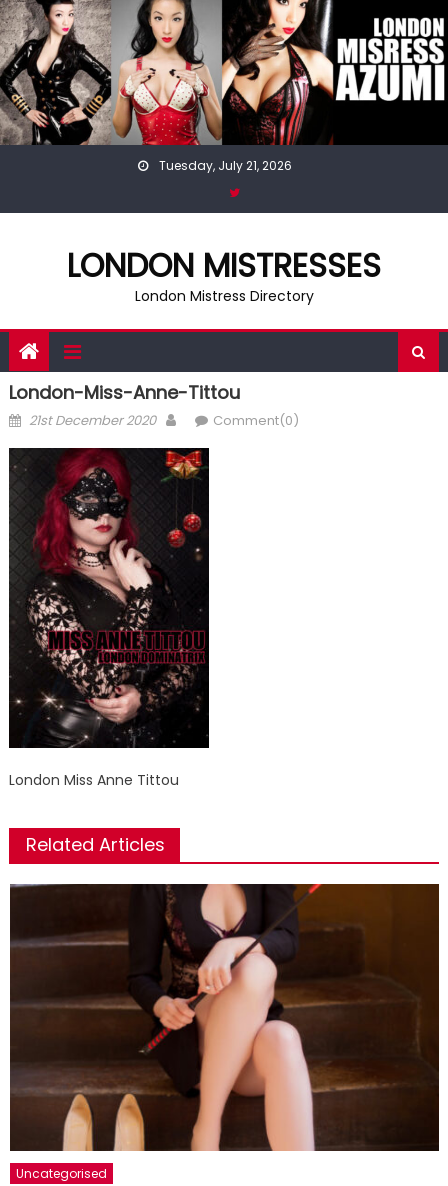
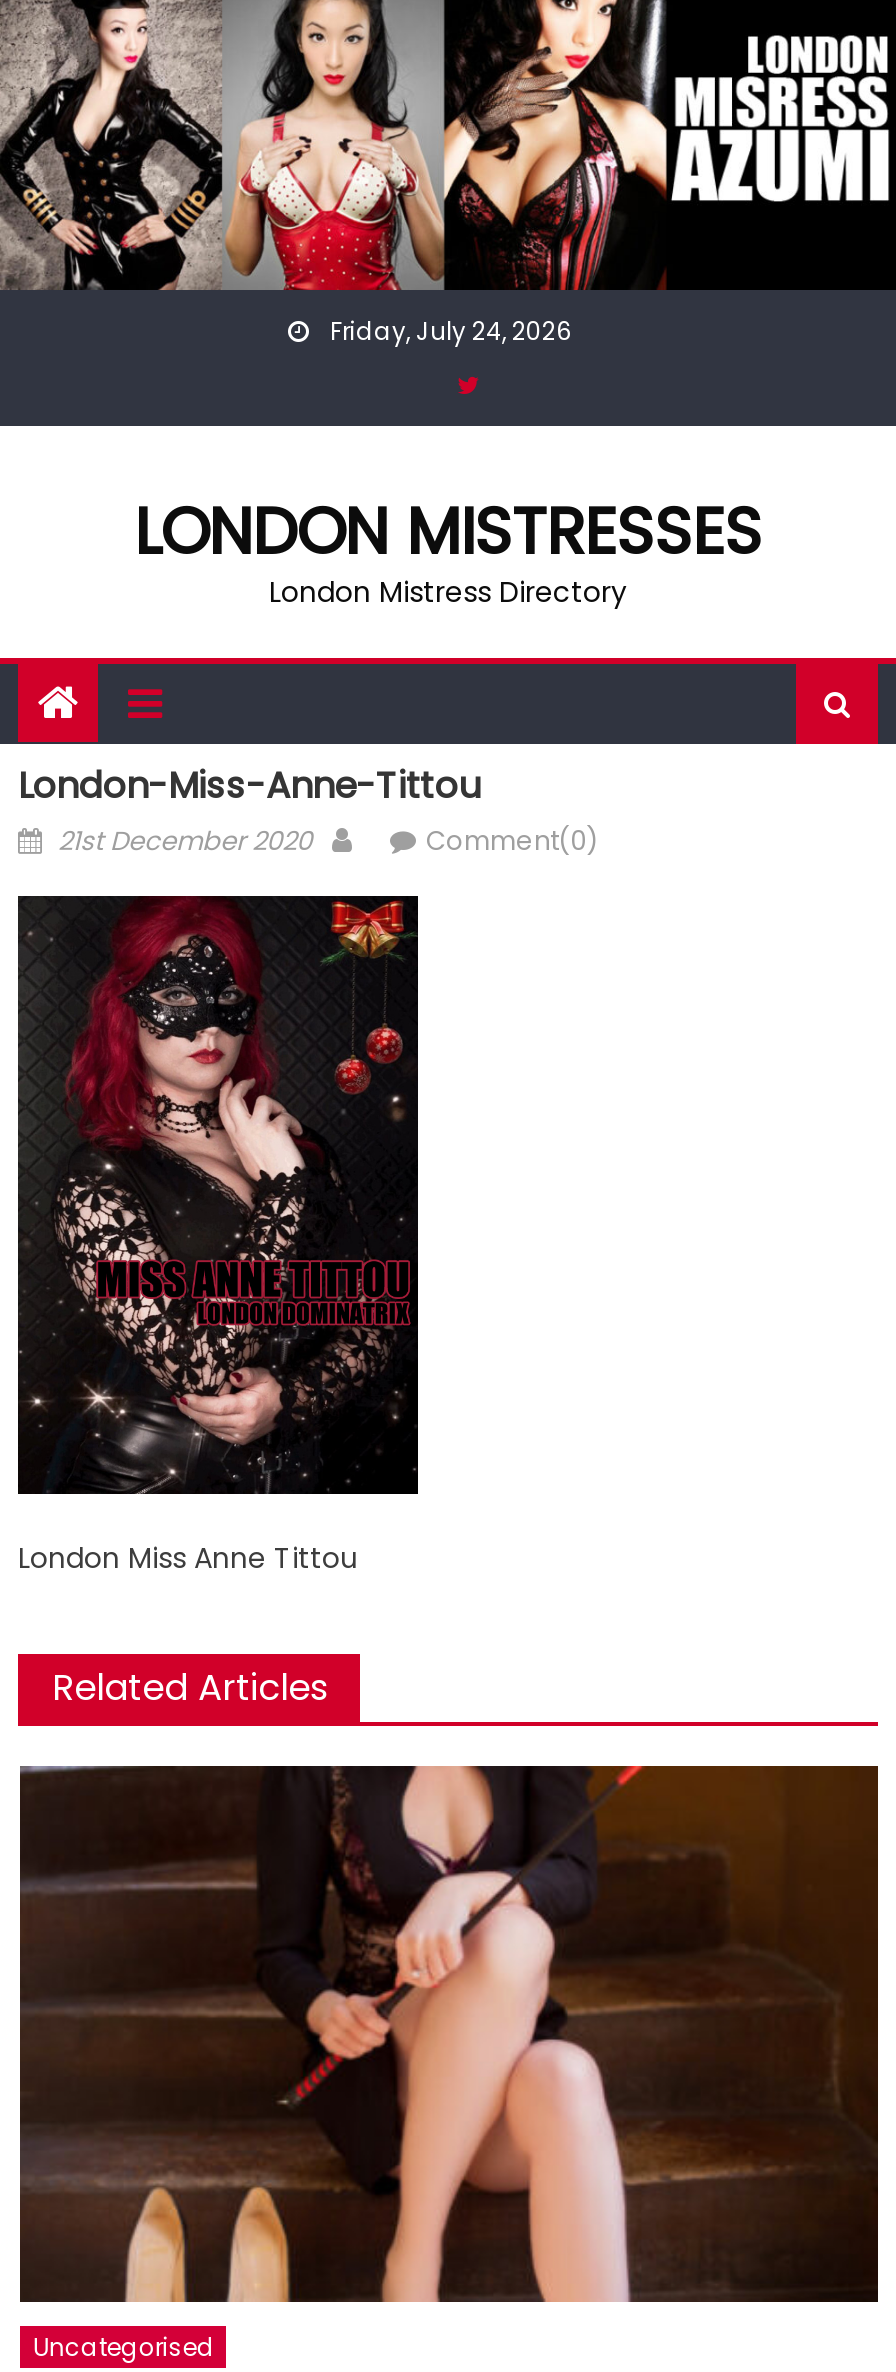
- Tuesday, July 21, 2026
+ Friday, July 24, 2026
